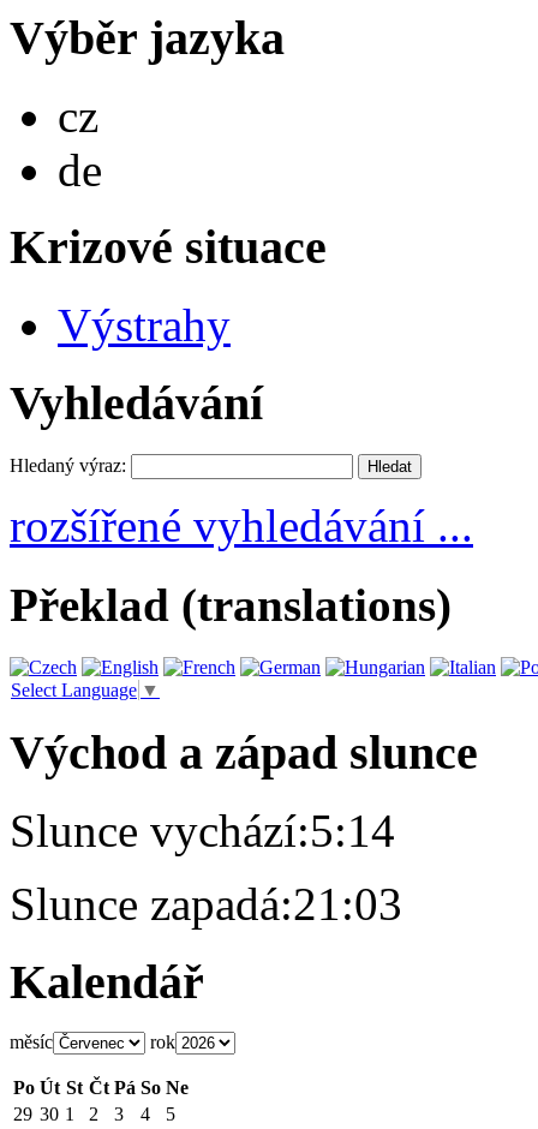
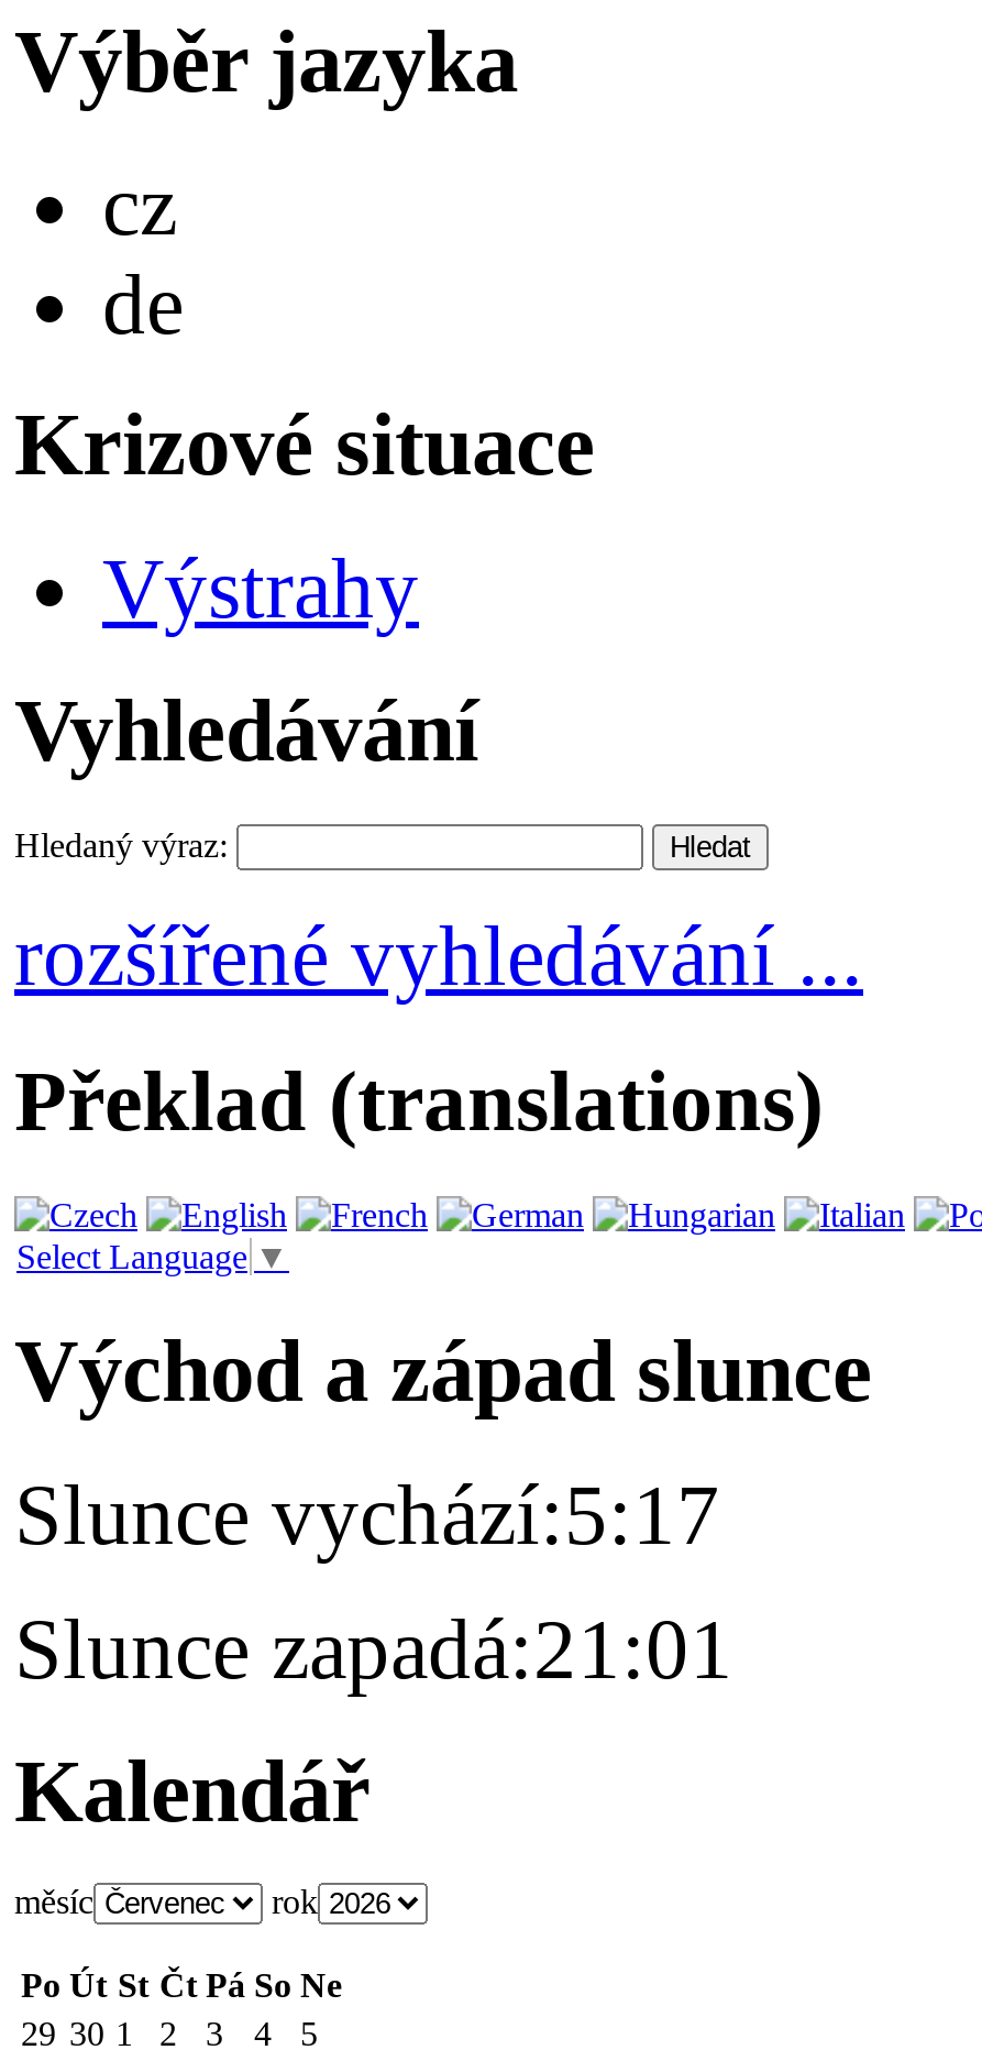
- Slunce vychází:5:14
+ Slunce vychází:5:17

- Slunce zapadá:21:03
+ Slunce zapadá:21:01
